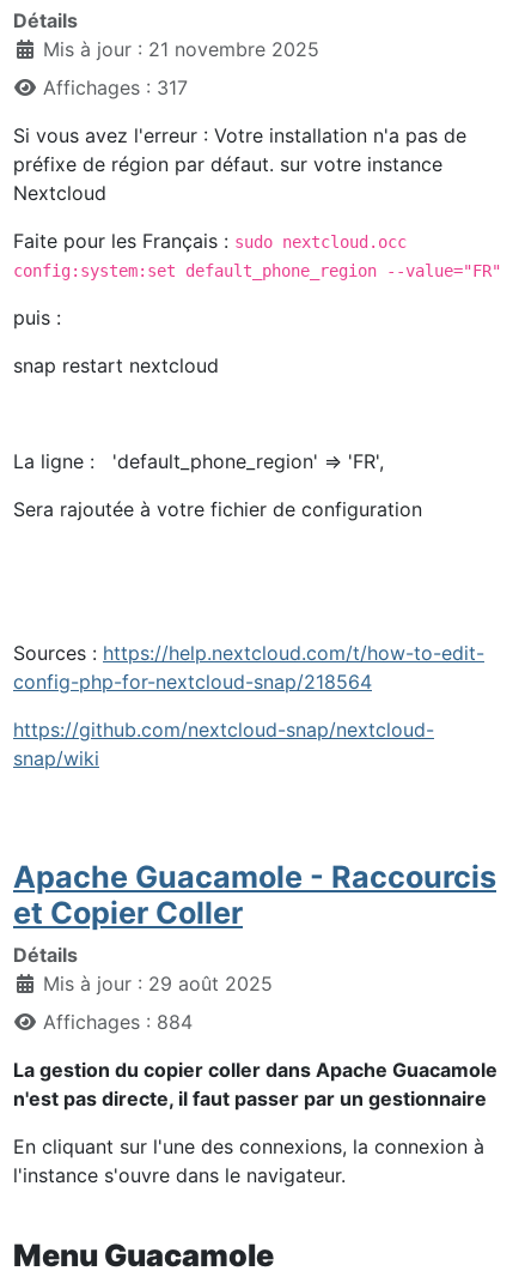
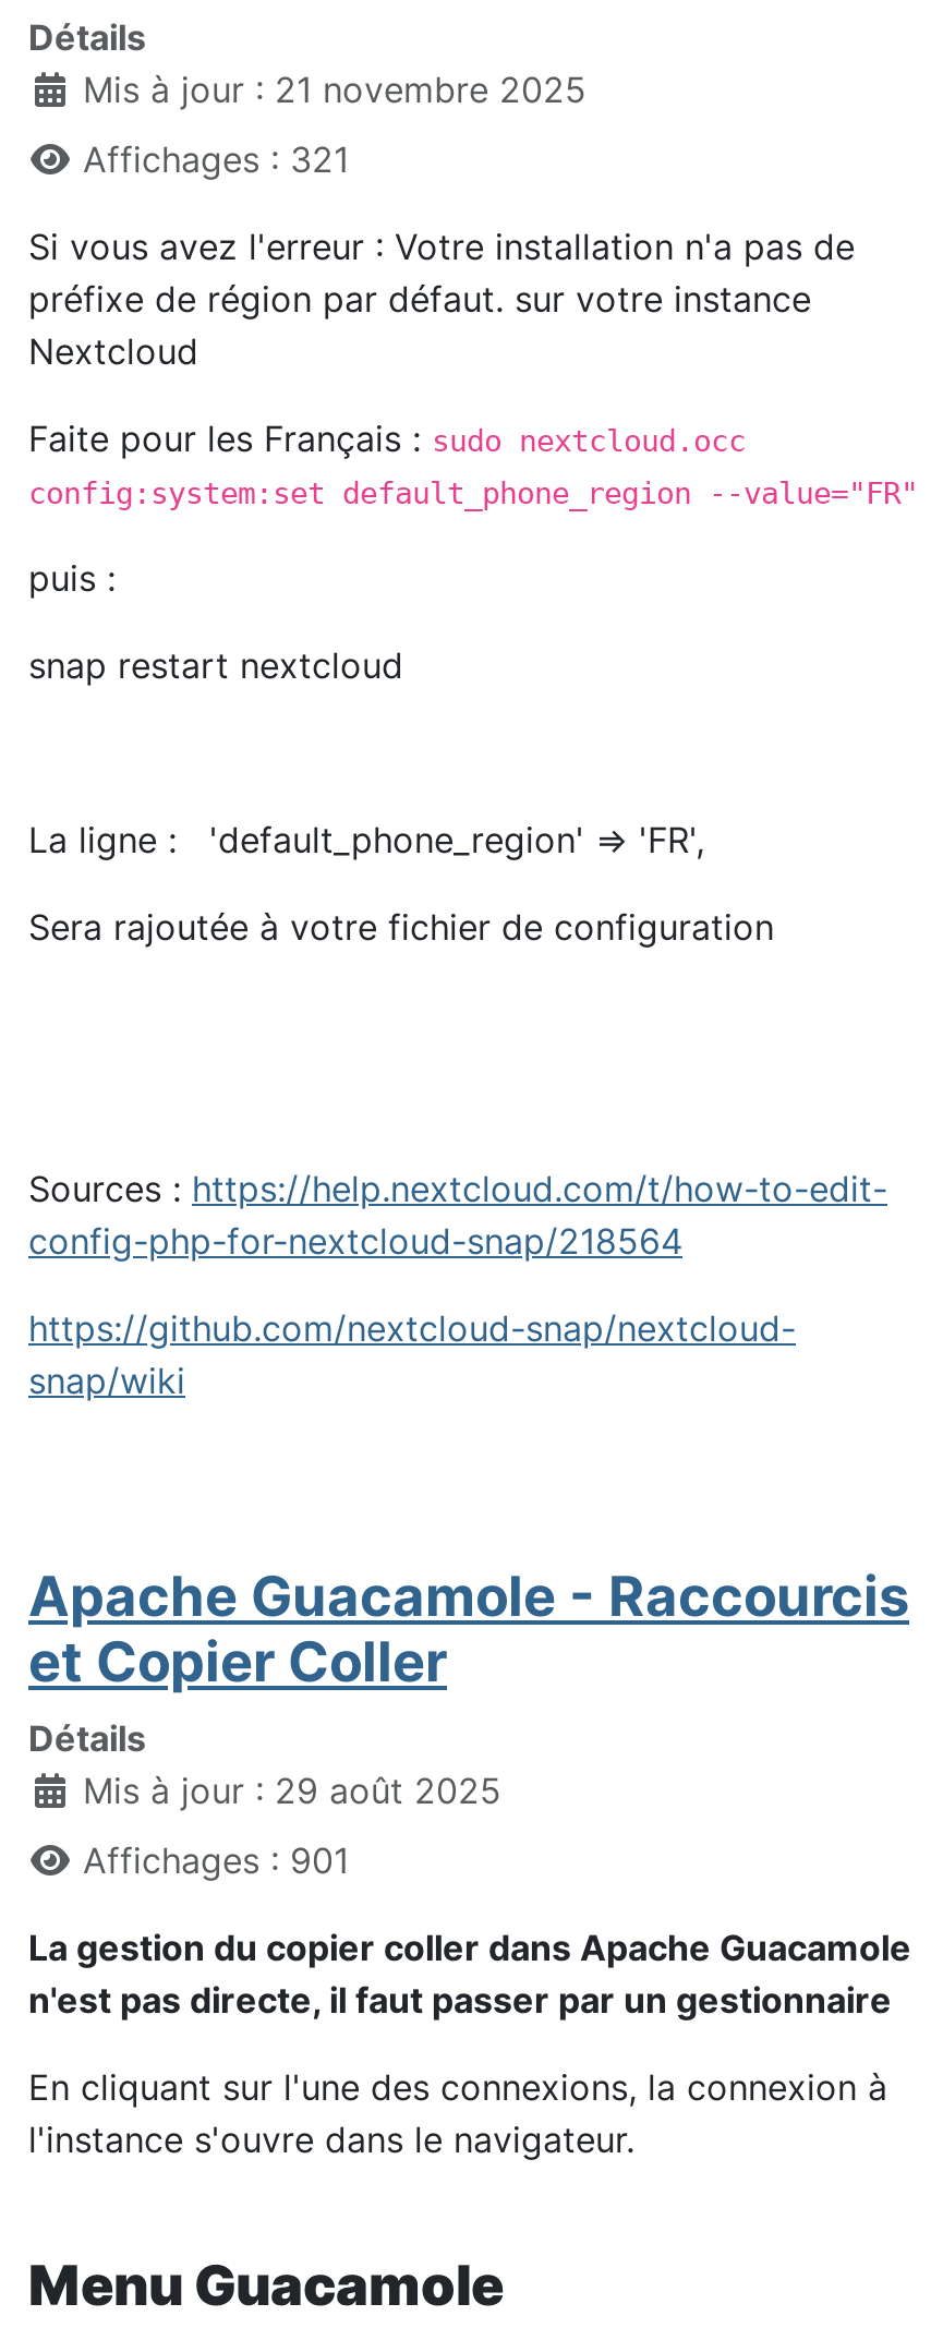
- Affichages : 317
+ Affichages : 321

- Affichages : 884
+ Affichages : 901
